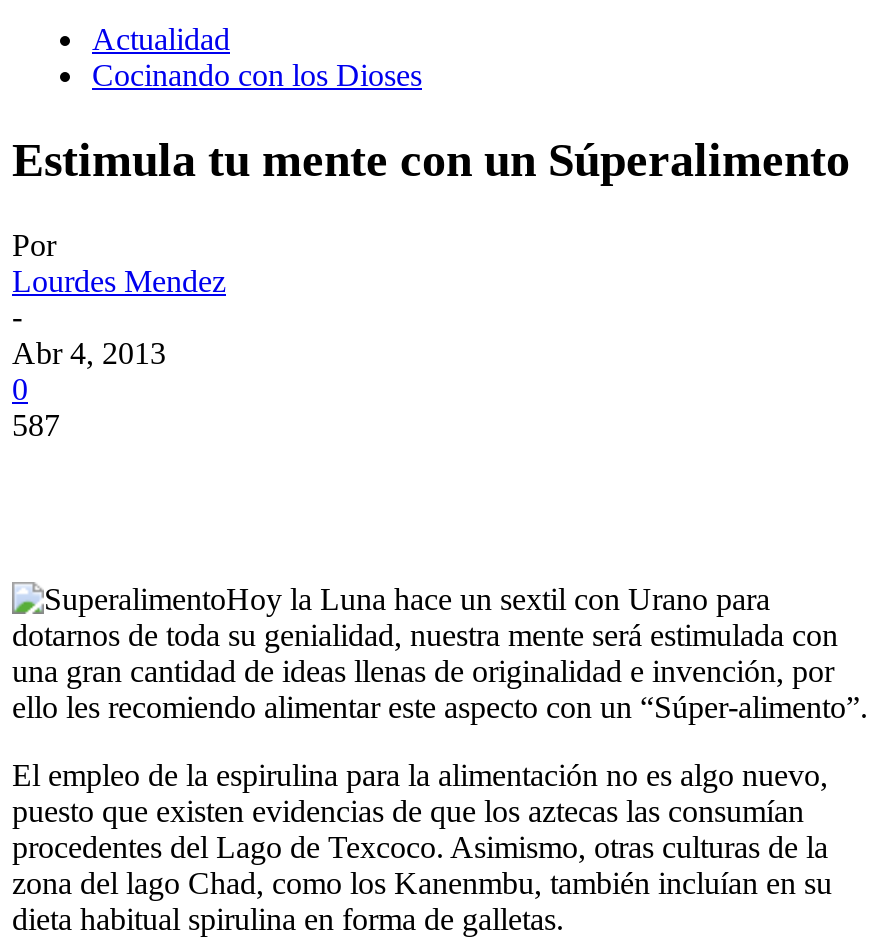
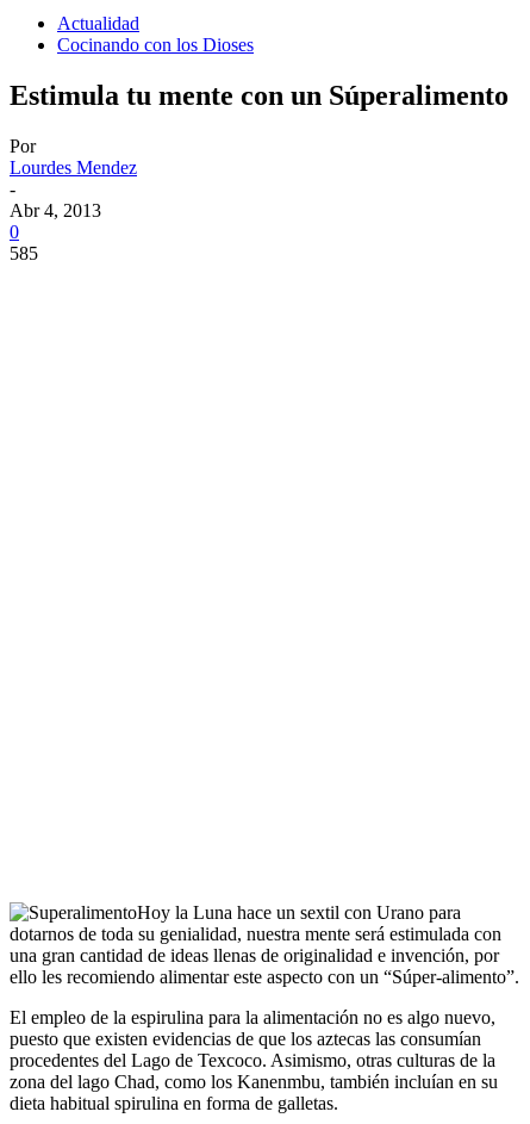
- 587
+ 585
